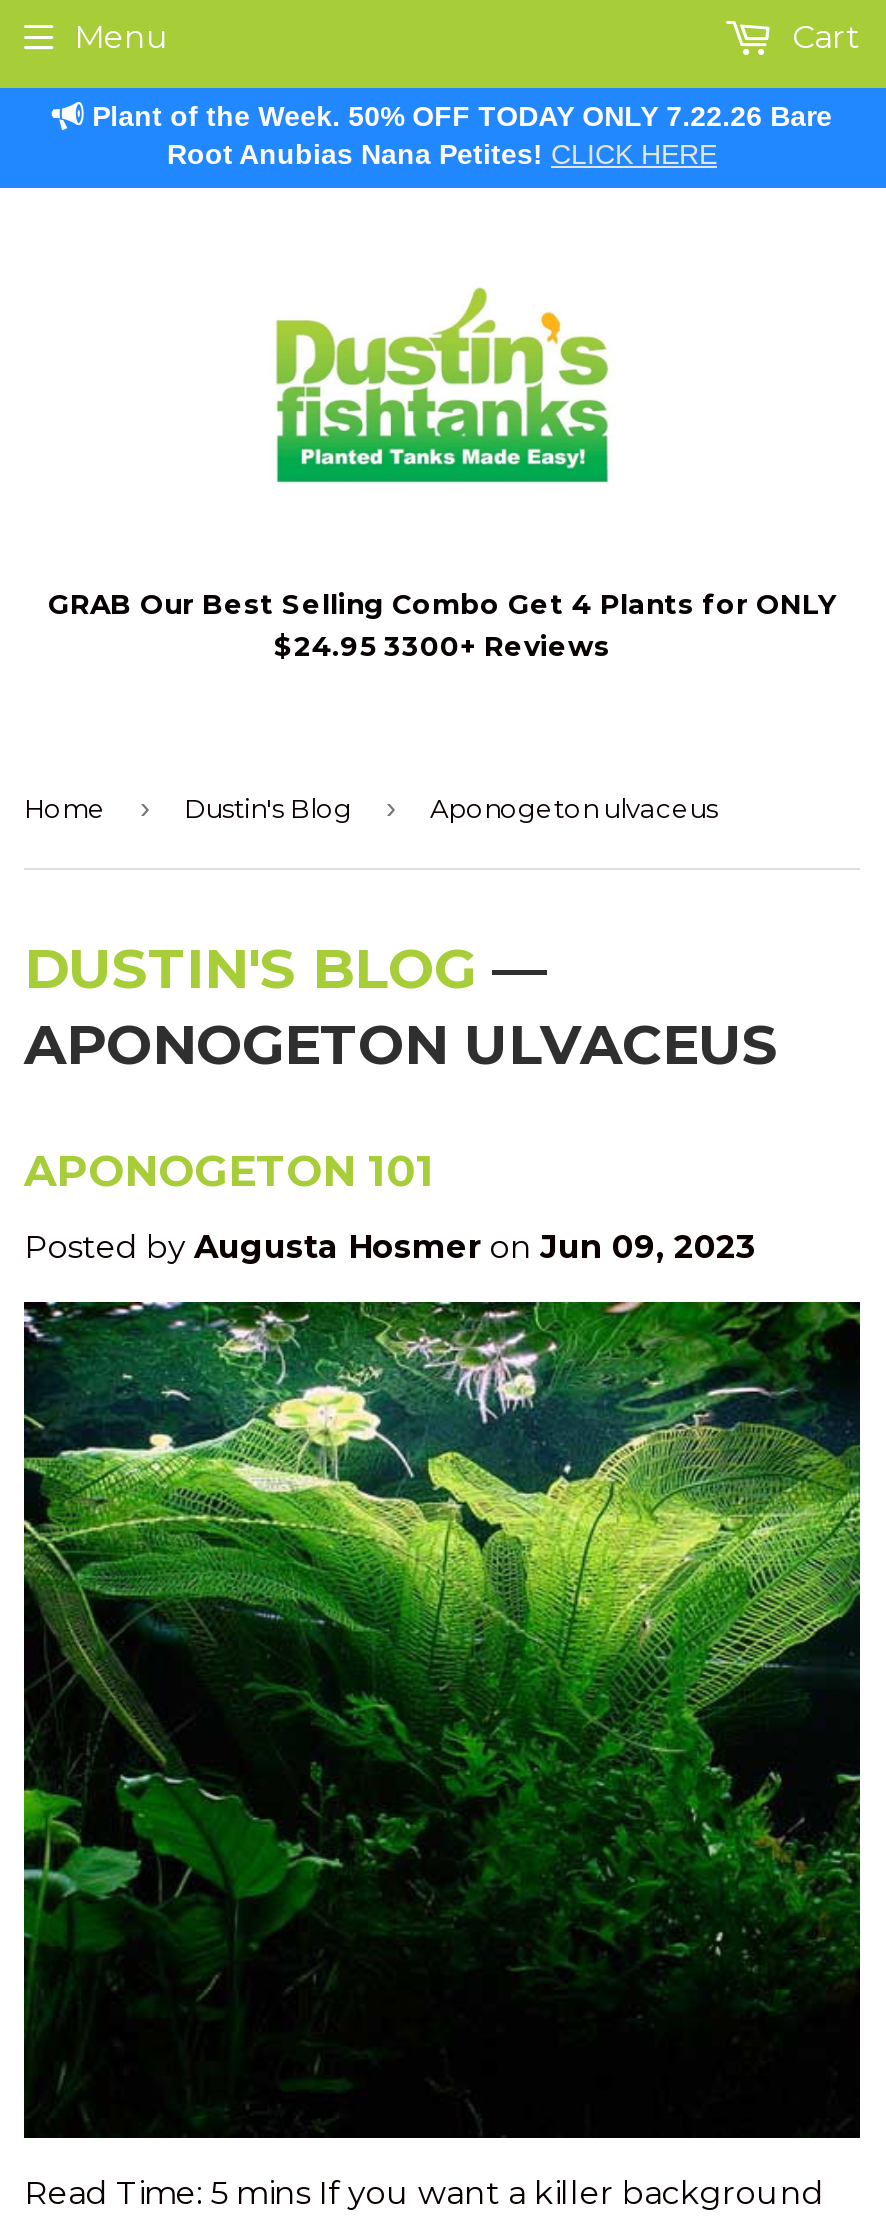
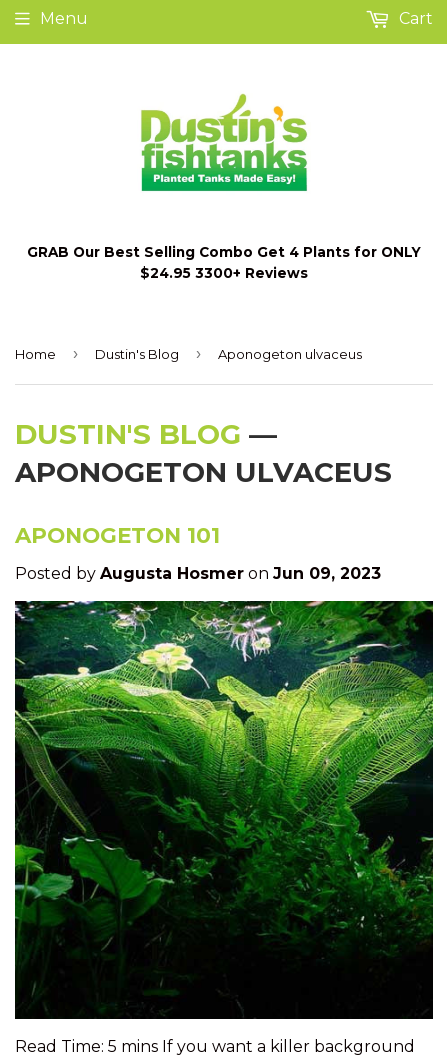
- Plant of the Week. 50% OFF TODAY ONLY 7.22.26 Bare
- Root Anubias Nana Petites! CLICK HERE
